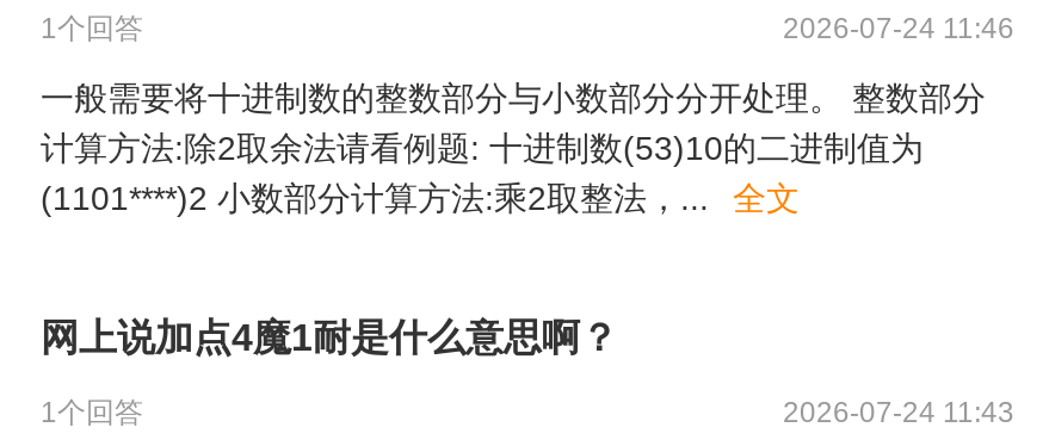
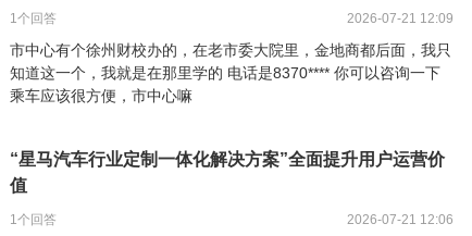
- 2026-07-24 11:46
+ 2026-07-21 12:09

- 一般需要将十进制数的整数部分与小数部分分开处理。 整数部分
- 计算方法:除2取余法请看例题: 十进制数(53)10的二进制值为
- (1101****)2 小数部分计算方法:乘2取整法，...
- 全文
+ 市中心有个徐州财校办的，在老市委大院里，金地商都后面，我只
+ 知道这一个，我就是在那里学的 电话是8370**** 你可以咨询一下
+ 乘车应该很方便，市中心嘛

- 网上说加点4魔1耐是什么意思啊？
+ “星马汽车行业定制一体化解决方案”全面提升用户运营价
+ 值

- 2026-07-24 11:43
+ 2026-07-21 12:06
